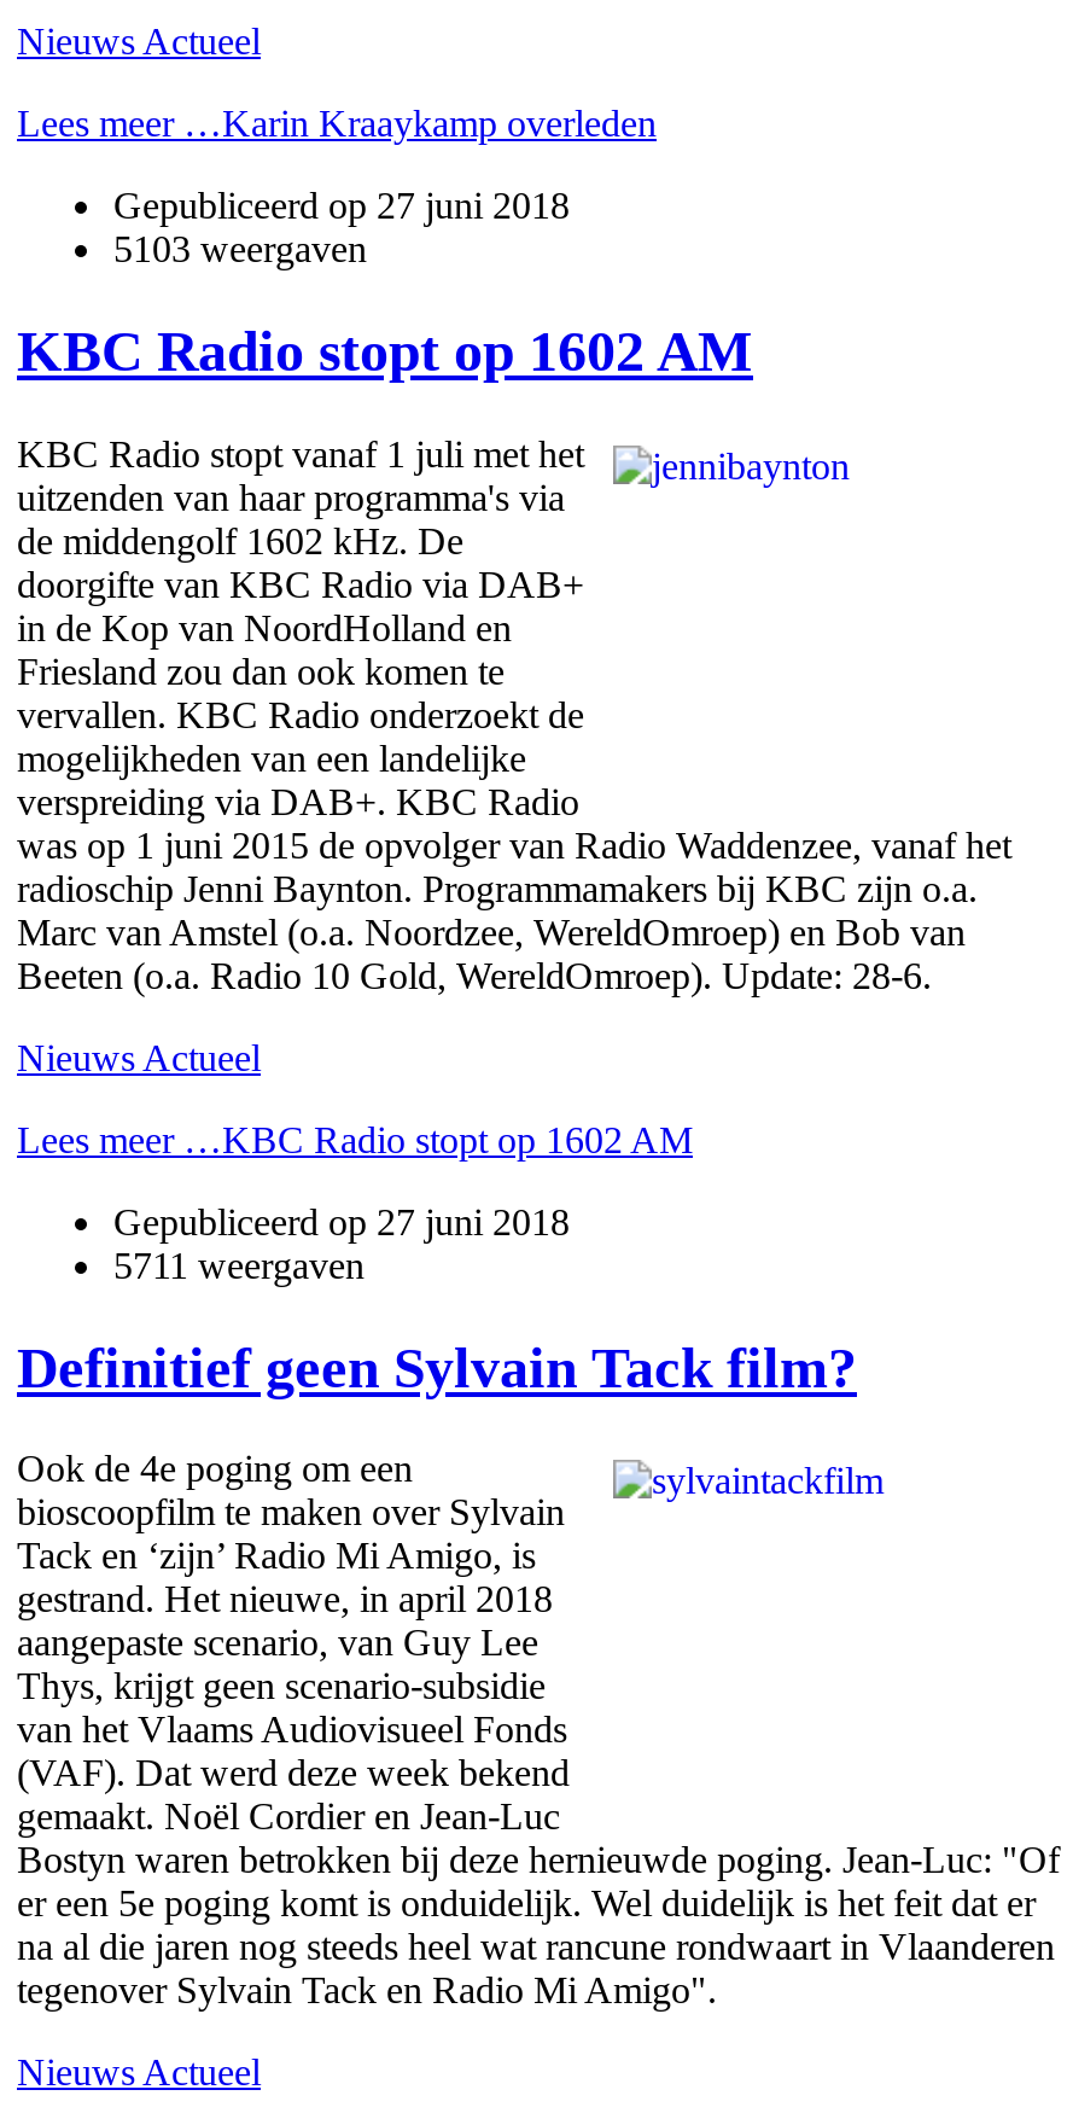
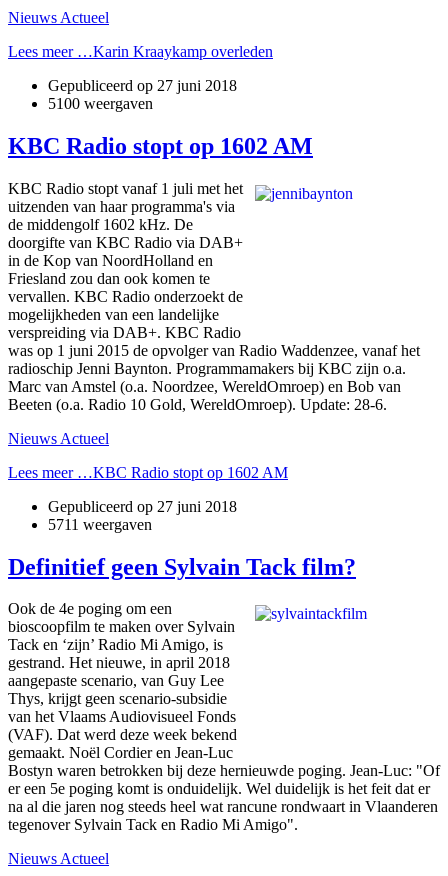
- 5103 weergaven
+ 5100 weergaven
